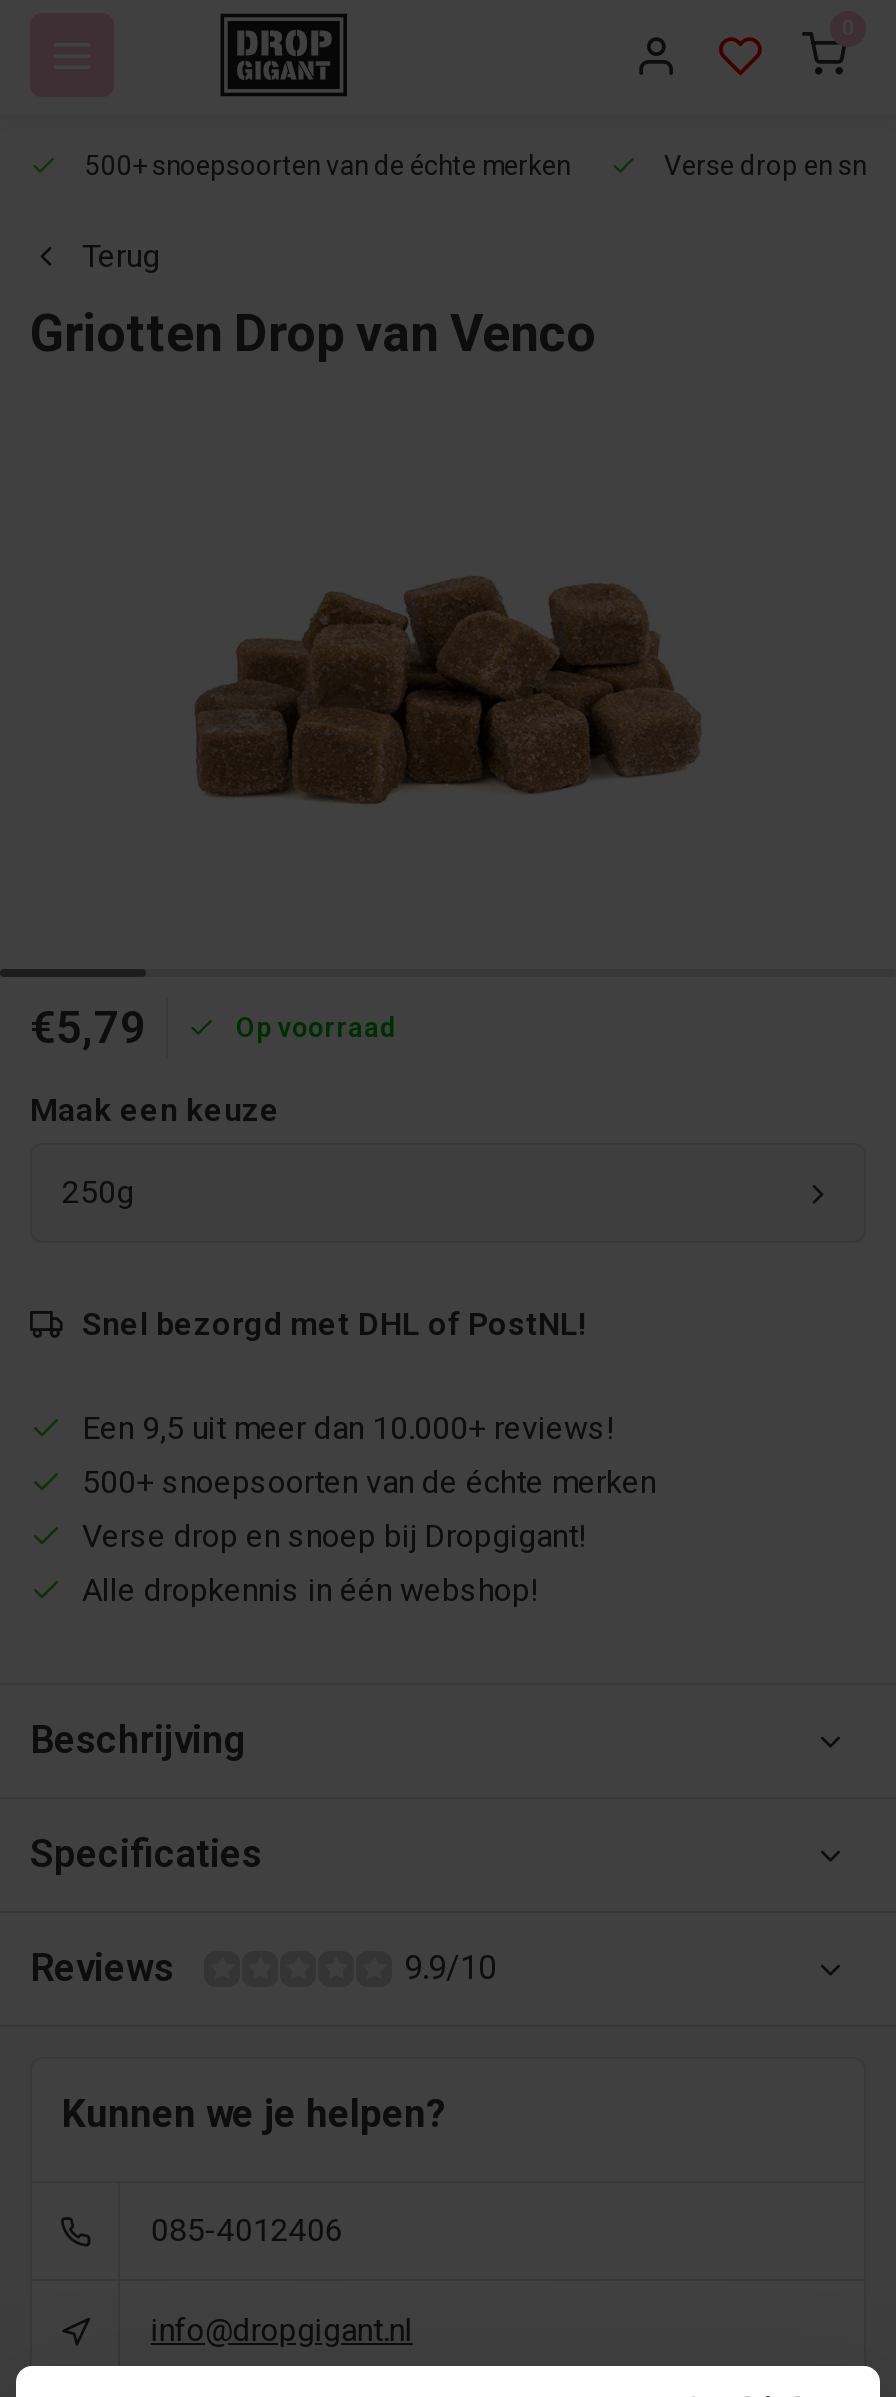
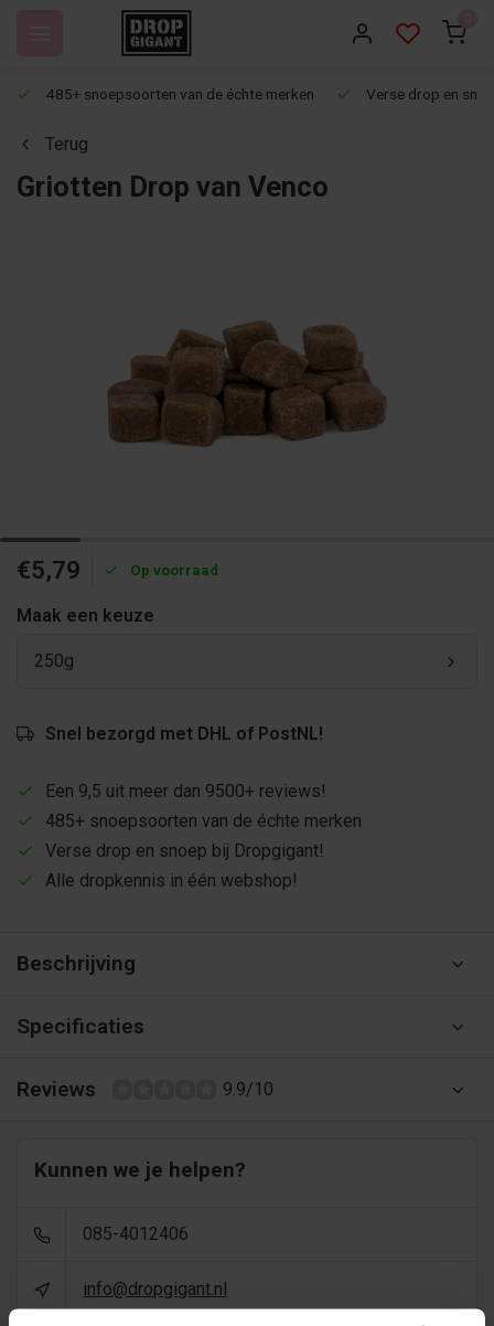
- 500+ snoepsoorten van de échte merken
+ 485+ snoepsoorten van de échte merken

- Een 9,5 uit meer dan 10.000+ reviews!
+ Een 9,5 uit meer dan 9500+ reviews!

- 500+ snoepsoorten van de échte merken
+ 485+ snoepsoorten van de échte merken
